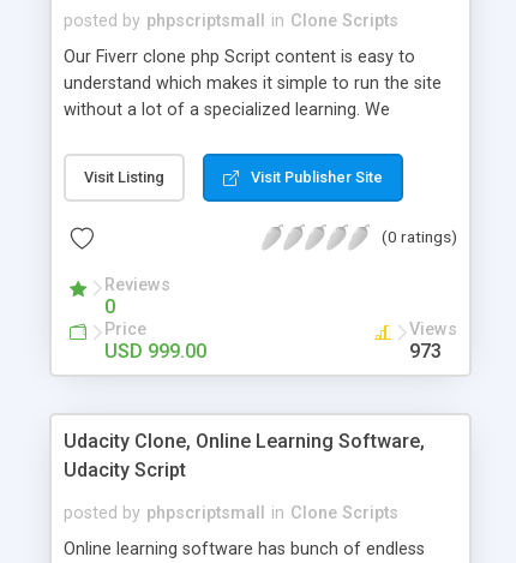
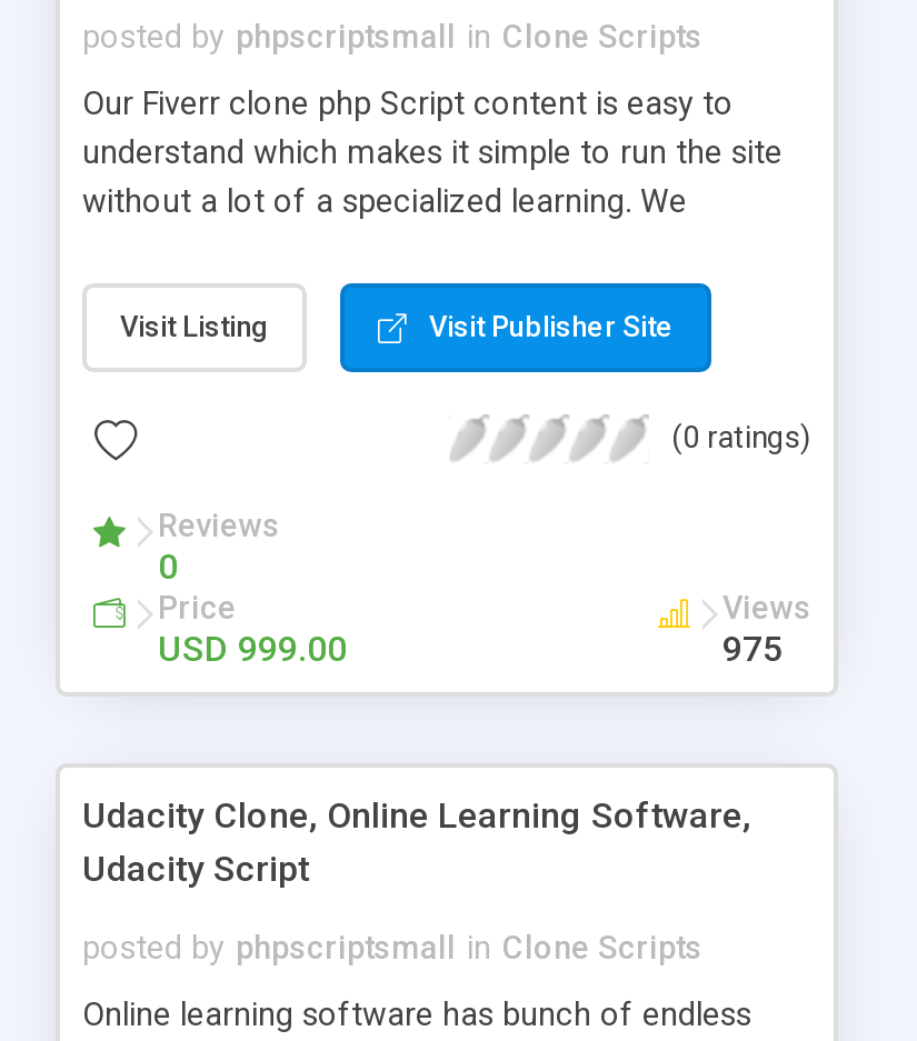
- 973
+ 975
